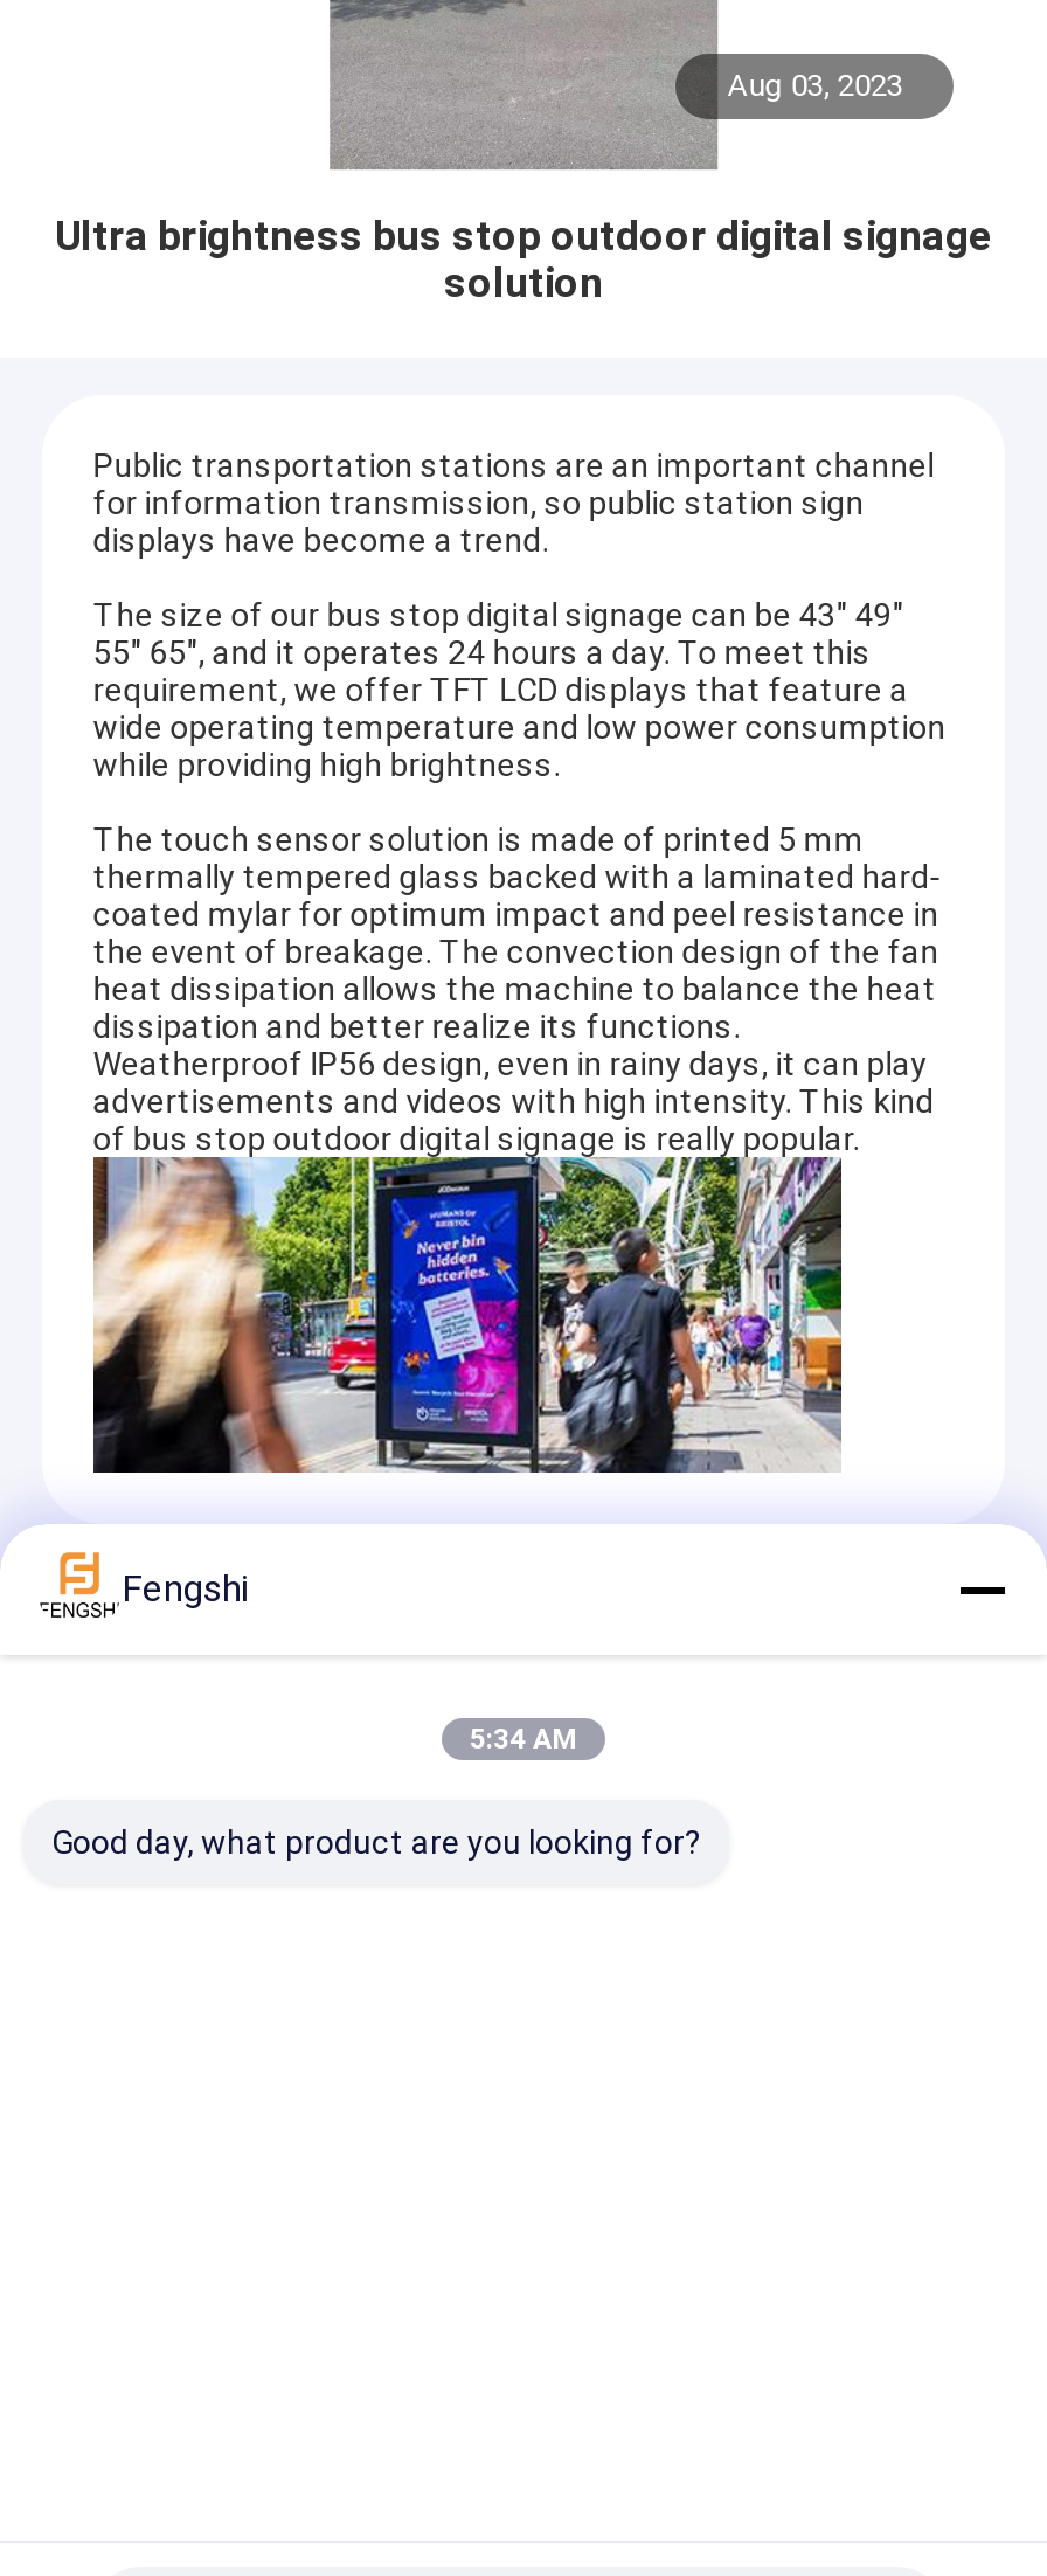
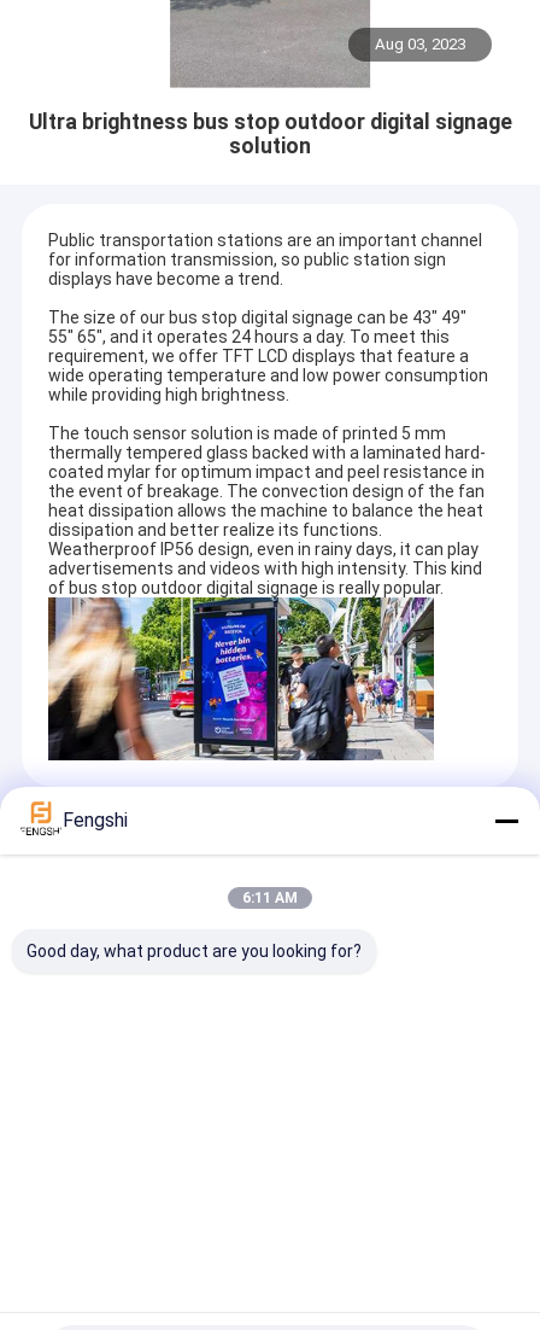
- 5:34 AM
+ 6:11 AM
